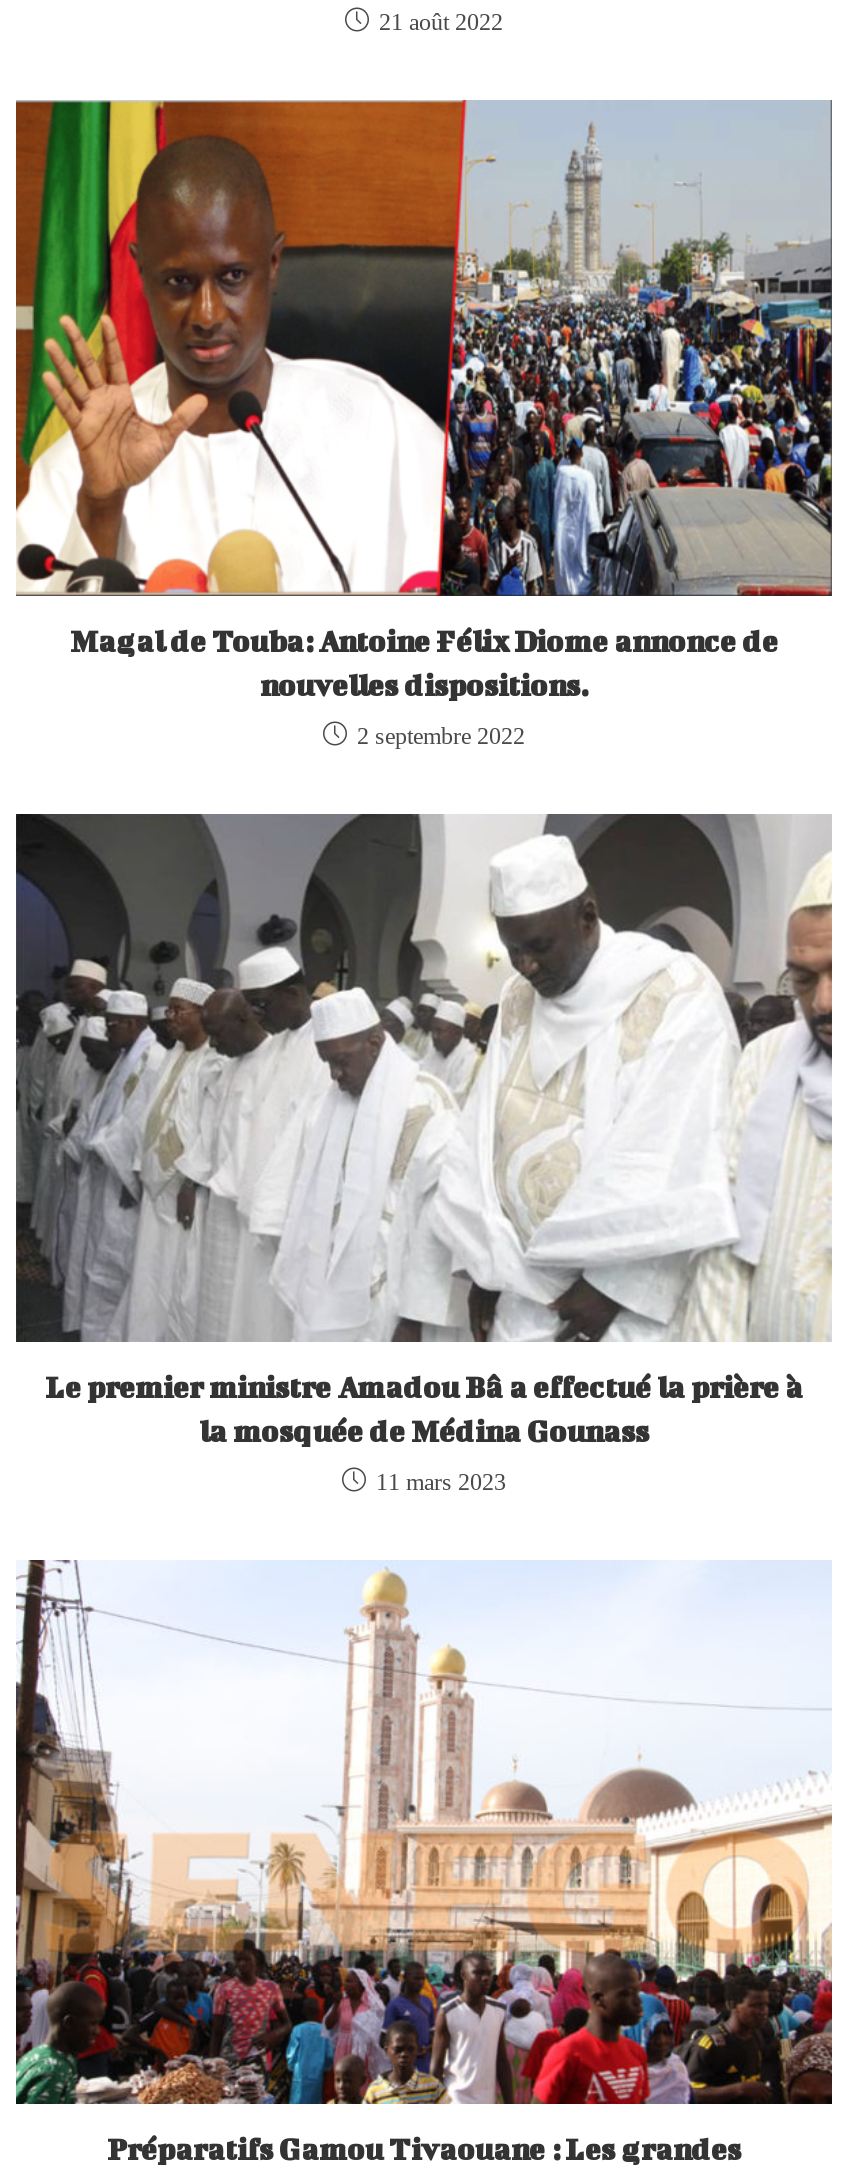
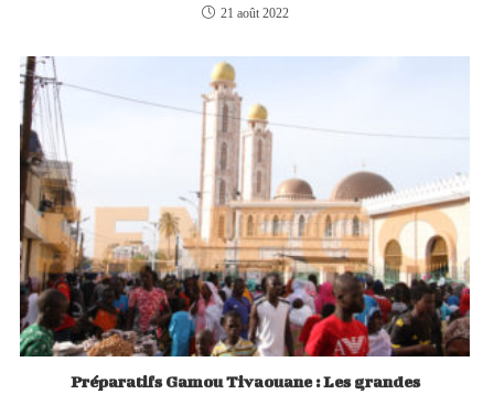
- [image]
- Magal de Touba: Antoine Félix Diome annonce de
- nouvelles dispositions.
- 2 septembre 2022

- [image]
- Le premier ministre Amadou Bâ a effectué la prière à
- la mosquée de Médina Gounass
- 11 mars 2023
